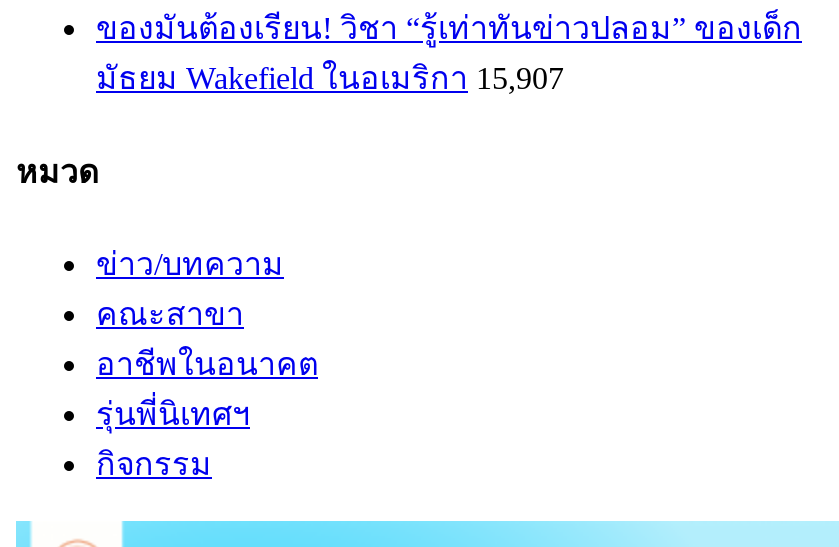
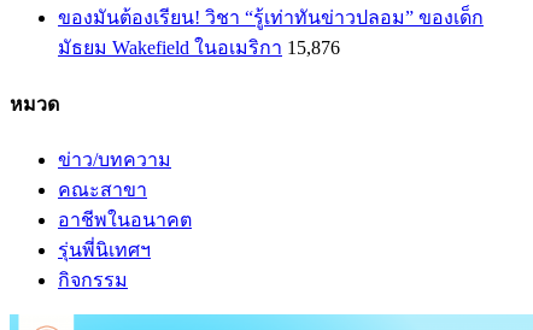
- มัธยม Wakefield ในอเมริกา 15,907
+ มัธยม Wakefield ในอเมริกา 15,876
